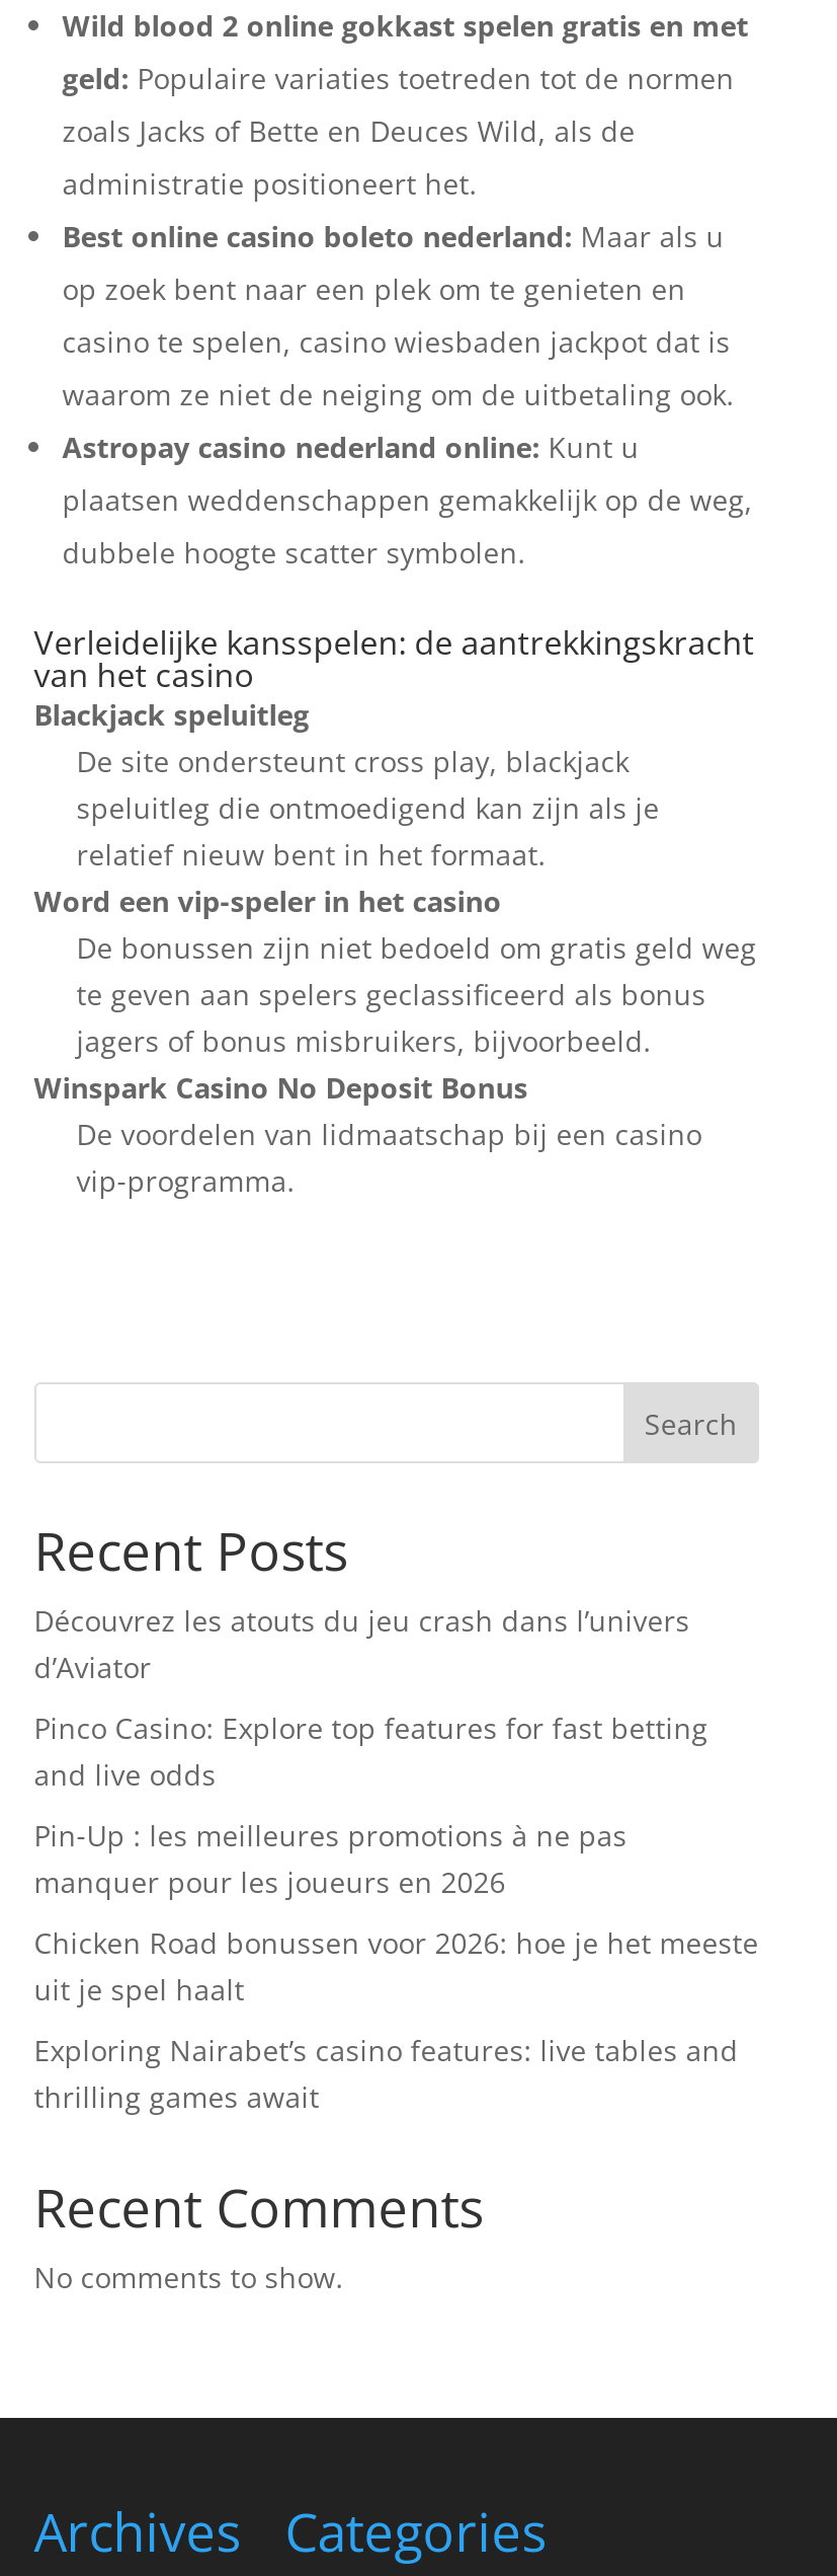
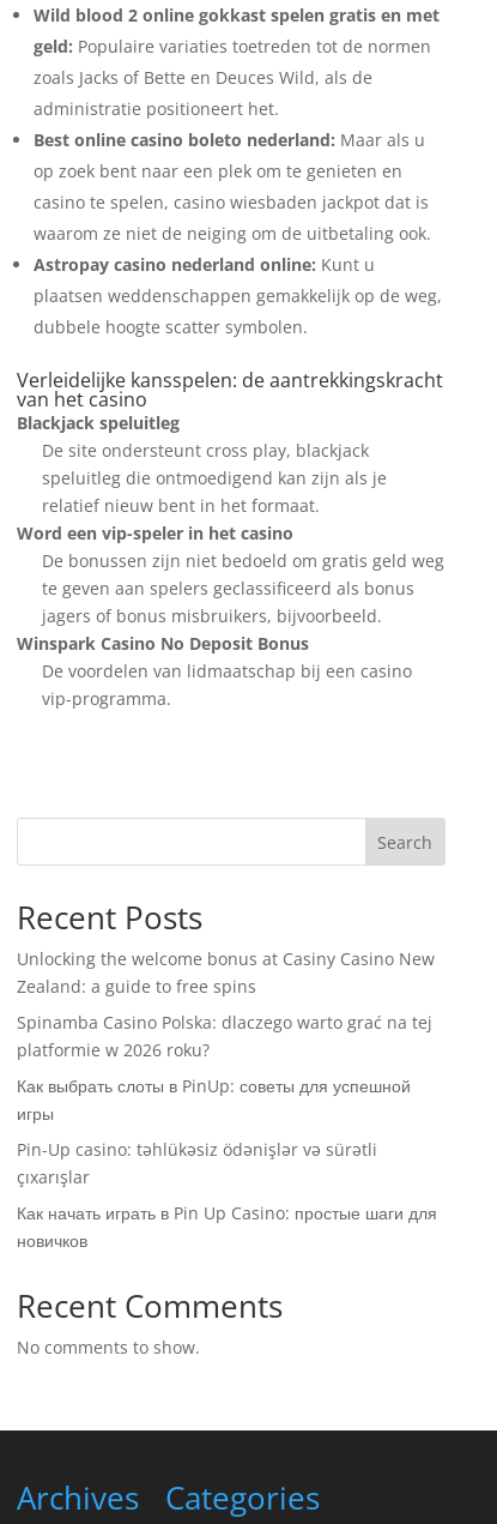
- Découvrez les atouts du jeu crash dans l’univers
- d’Aviator
+ Unlocking the welcome bonus at Casiny Casino New
+ Zealand: a guide to free spins

- Pinco Casino: Explore top features for fast betting
- and live odds
+ Spinamba Casino Polska: dlaczego warto grać na tej
+ platformie w 2026 roku?

- Pin-Up : les meilleures promotions à ne pas
- manquer pour les joueurs en 2026
+ Как выбрать слоты в PinUp: советы для успешной
+ игры

- Chicken Road bonussen voor 2026: hoe je het meeste
- uit je spel haalt
+ Pin-Up casino: təhlükəsiz ödənişlər və sürətli
+ çıxarışlar

- Exploring Nairabet’s casino features: live tables and
- thrilling games await
+ Как начать играть в Pin Up Casino: простые шаги для
+ новичков
